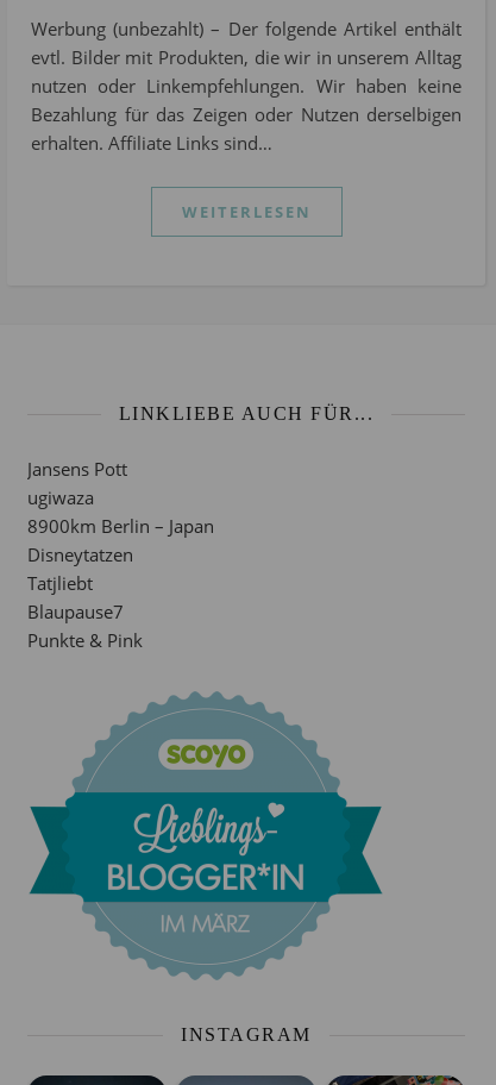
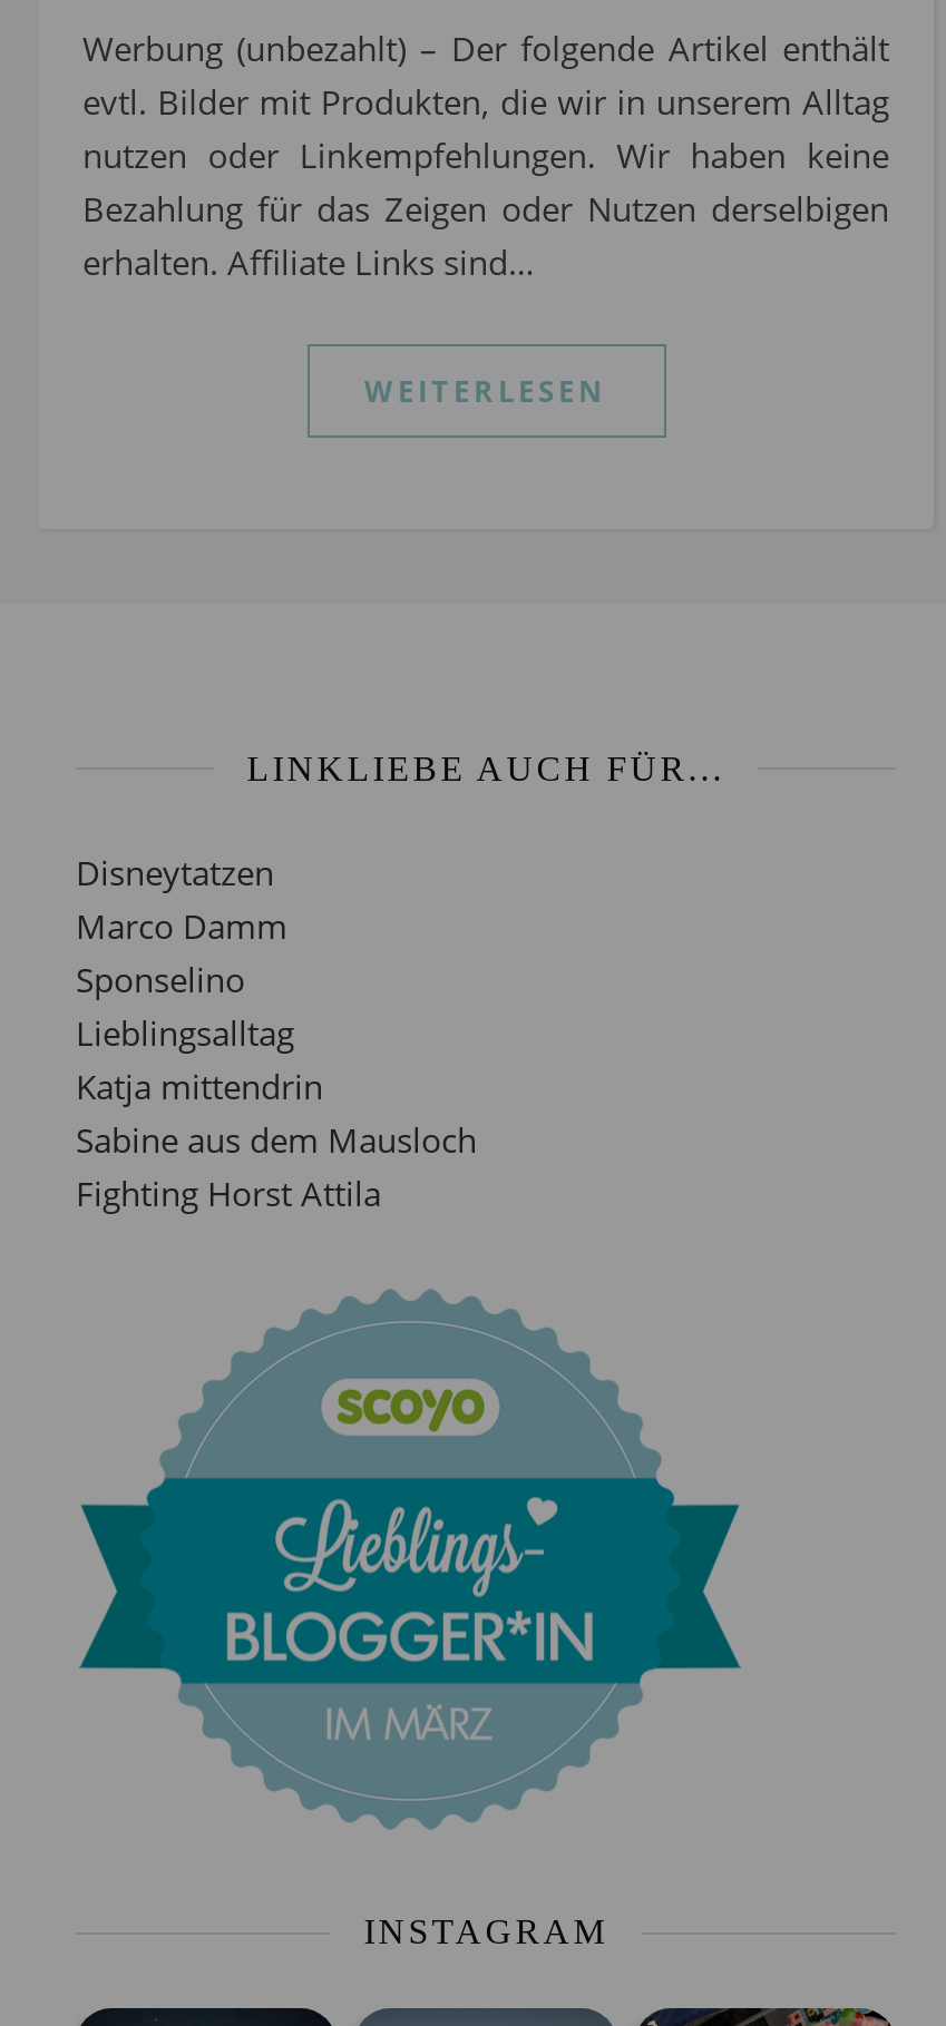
- Jansens Pott
- ugiwaza
- 8900km Berlin – Japan

moved up: Disneytatzen

- Tatjliebt
- Blaupause7
- Punkte & Pink
+ Marco Damm
+ Sponselino
+ Lieblingsalltag
+ Katja mittendrin
+ Sabine aus dem Mausloch
+ Fighting Horst Attila
